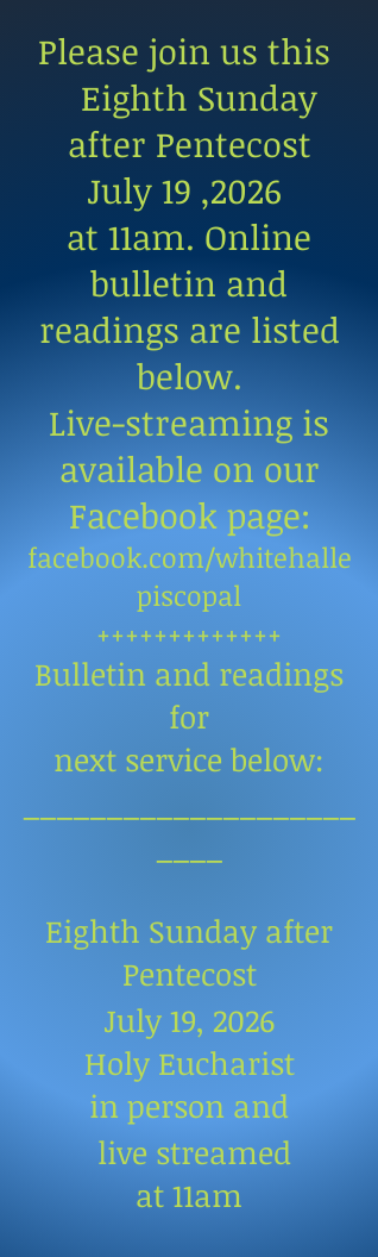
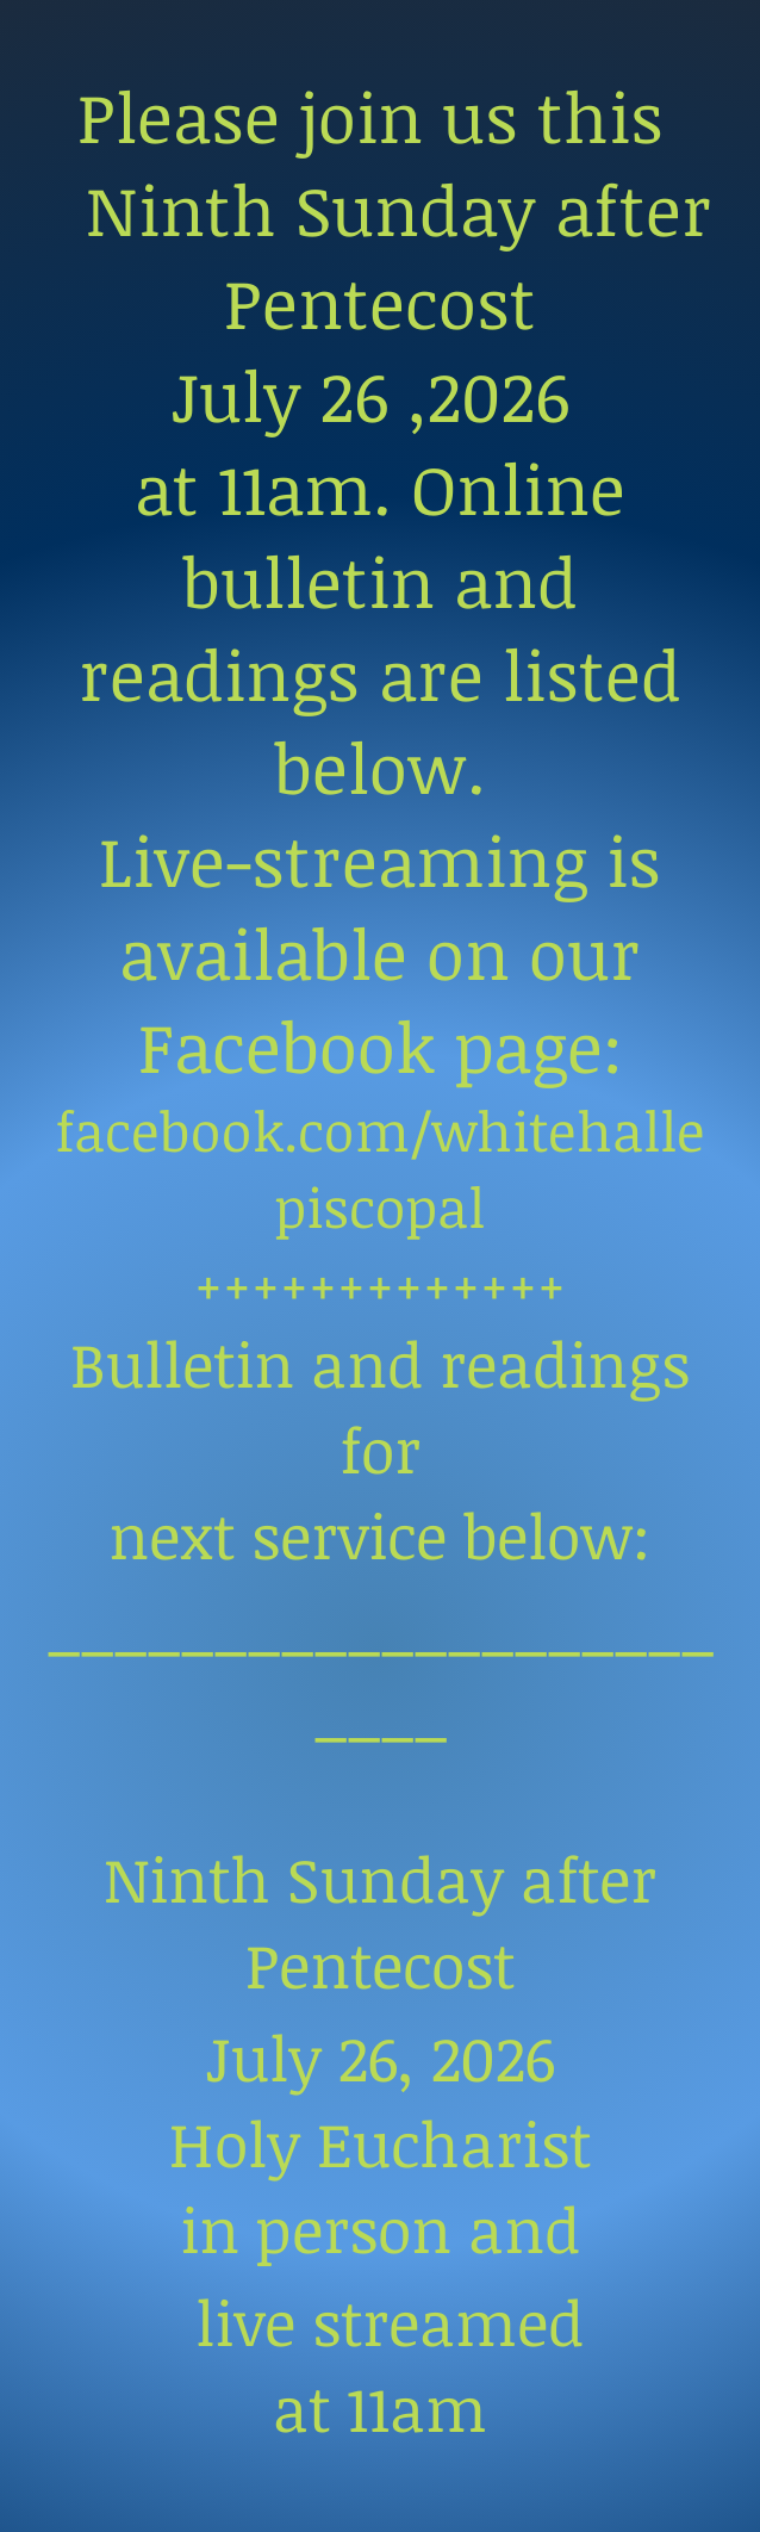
- Eighth Sunday
- after Pentecost
- July 19 ,2026
+ Ninth Sunday after
+ Pentecost
+ July 26 ,2026

- Eighth Sunday after
+ Ninth Sunday after

- July 19, 2026
+ July 26, 2026
